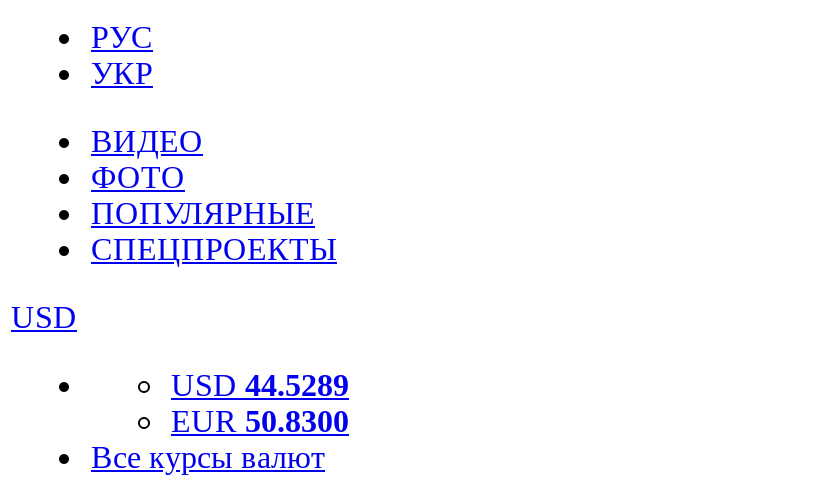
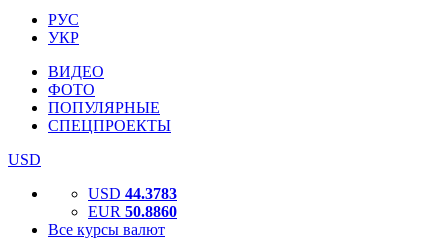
- USD 44.5289
+ USD 44.3783

- EUR 50.8300
+ EUR 50.8860
